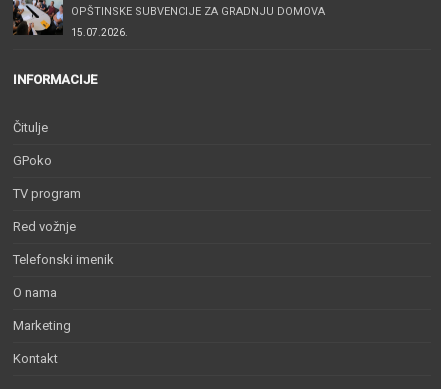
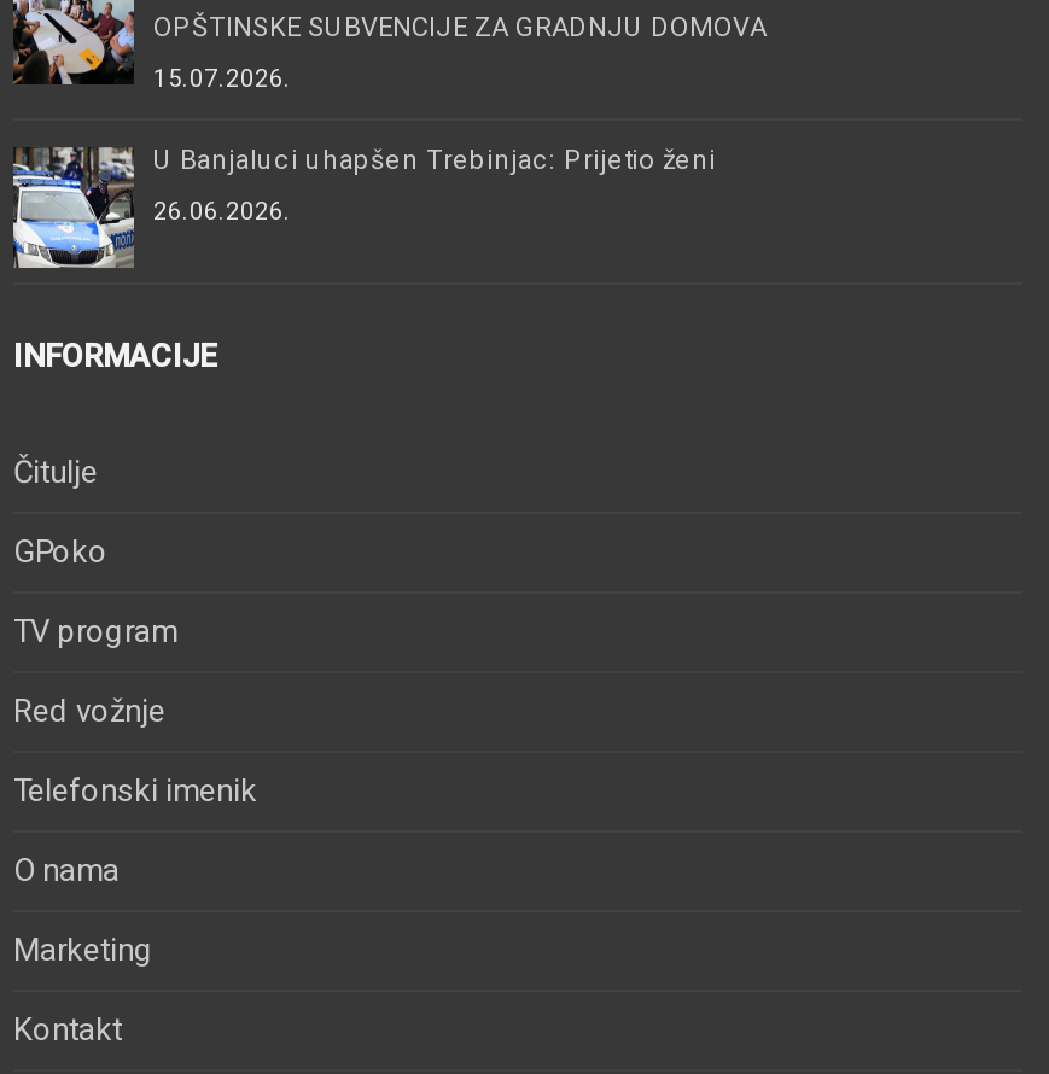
+ [image]
+ U Banjaluci uhapšen Trebinjac: Prijetio ženi
+ 26.06.2026.
